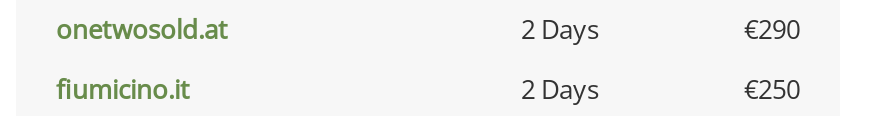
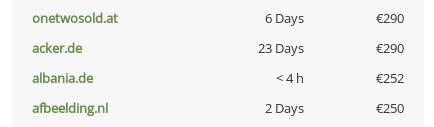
- 2 Days
+ 6 Days

- fiumicino.it
+ acker.de
+ 23 Days
+ €290
+ albania.de
+ < 4 h
+ €252
+ afbeelding.nl
